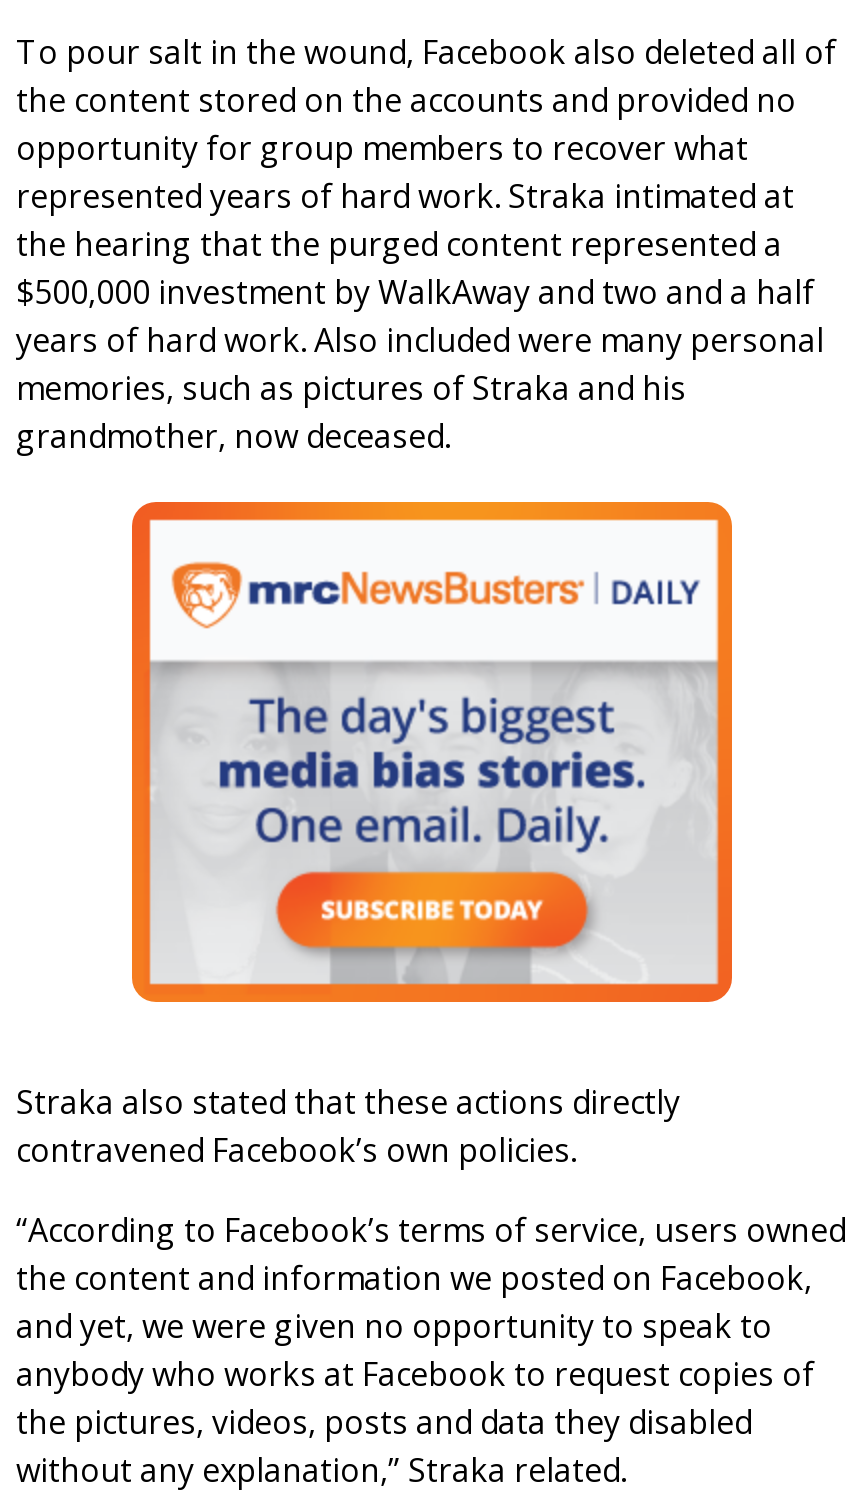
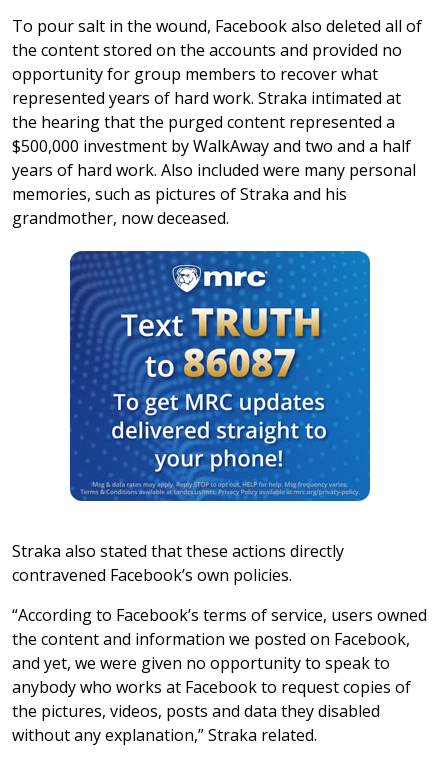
- [image]
+ [image]
